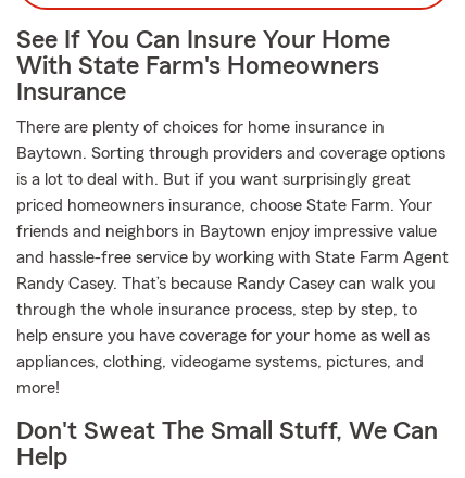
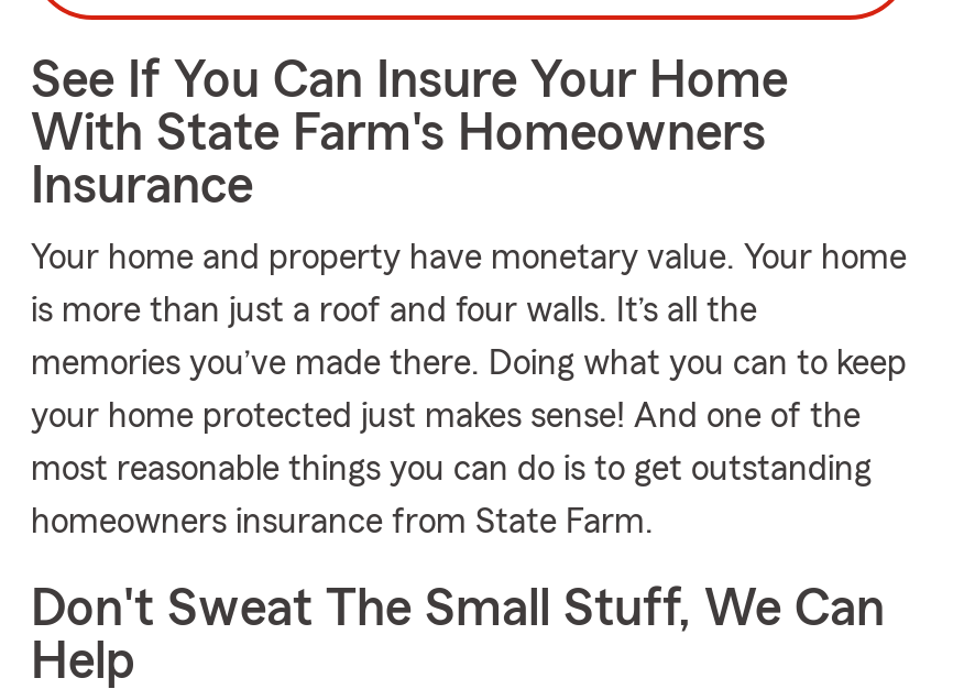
- There are plenty of choices for home insurance in
- Baytown. Sorting through providers and coverage options
- is a lot to deal with. But if you want surprisingly great
- priced homeowners insurance, choose State Farm. Your
- friends and neighbors in Baytown enjoy impressive value
- and hassle-free service by working with State Farm Agent
- Randy Casey. That’s because Randy Casey can walk you
- through the whole insurance process, step by step, to
- help ensure you have coverage for your home as well as
- appliances, clothing, videogame systems, pictures, and
- more!
+ Your home and property have monetary value. Your home
+ is more than just a roof and four walls. It’s all the
+ memories you’ve made there. Doing what you can to keep
+ your home protected just makes sense! And one of the
+ most reasonable things you can do is to get outstanding
+ homeowners insurance from State Farm.
